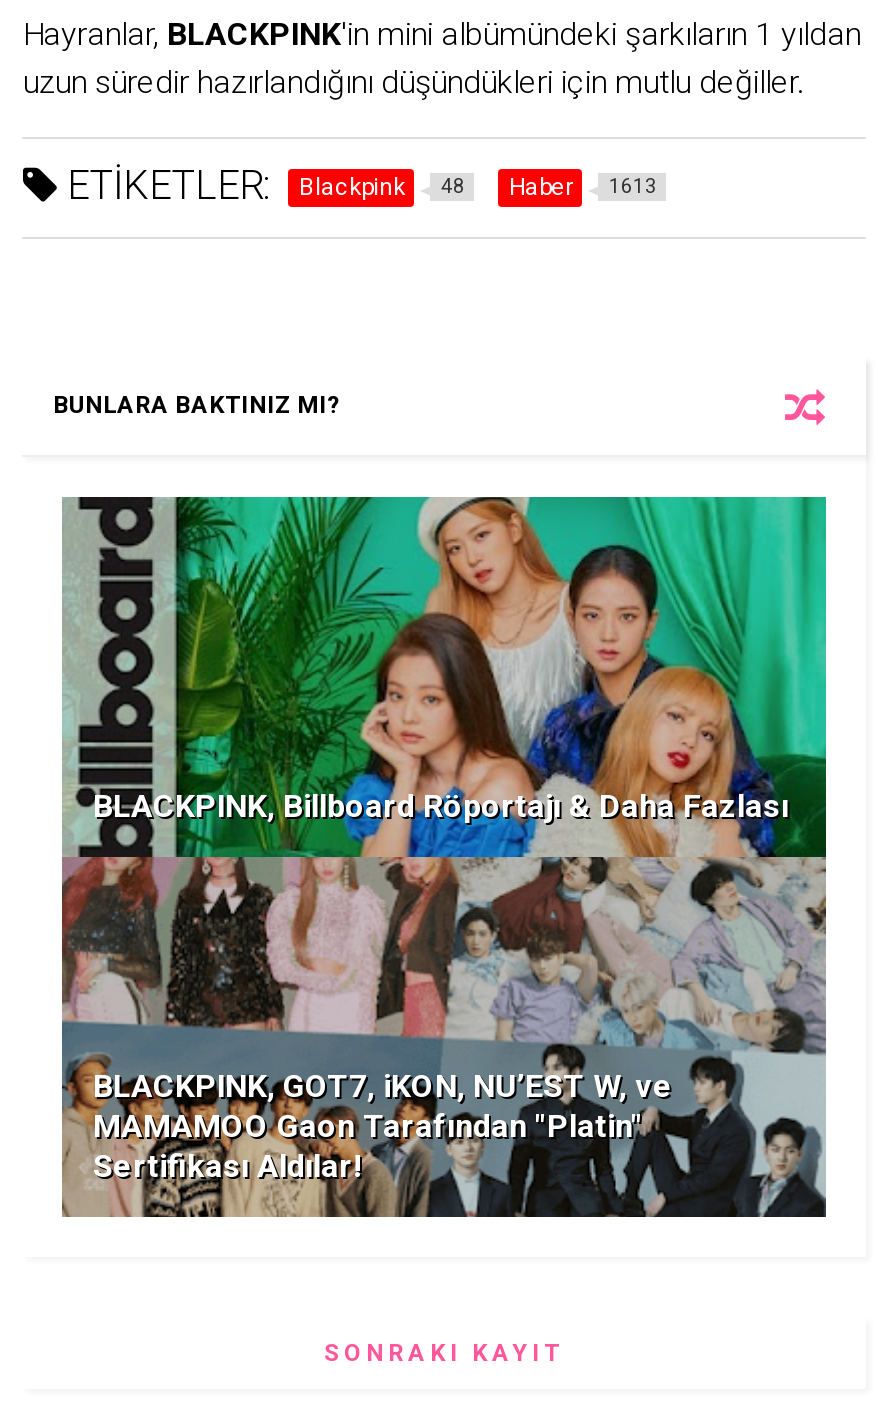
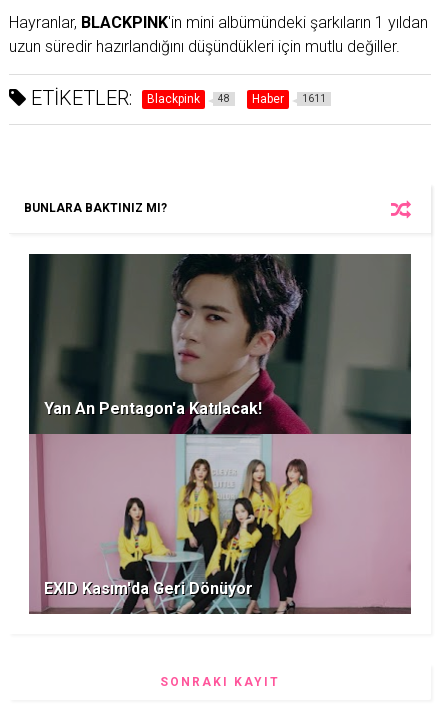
- ETİKETLER: Blackpink 48 Haber 1613
+ ETİKETLER: Blackpink 48 Haber 1611

- [image]
- BLACKPINK, Billboard Röportajı & Daha Fazlası
+ [image]
+ Yan An Pentagon'a Katılacak!

- BLACKPINK, GOT7, iKON, NU’EST W, ve
- MAMAMOO Gaon Tarafından "Platin"
- Sertifikası Aldılar!
+ EXID Kasım'da Geri Dönüyor
